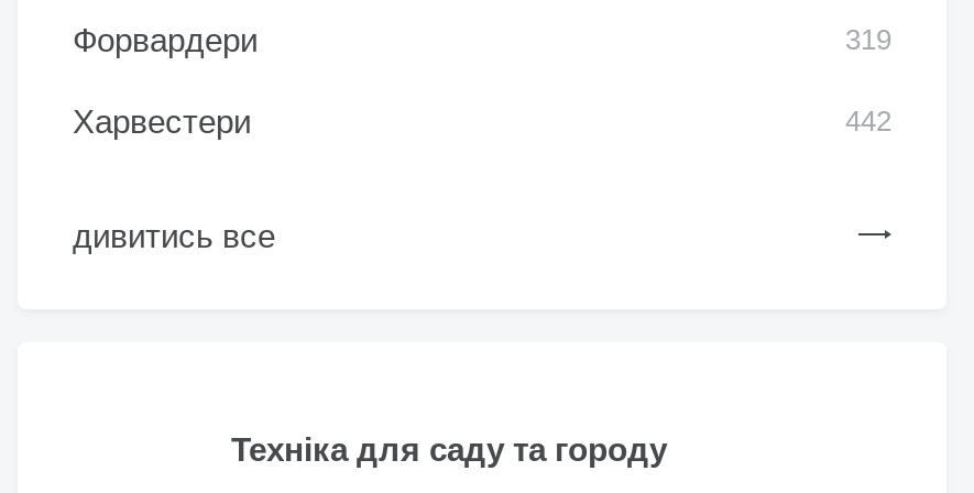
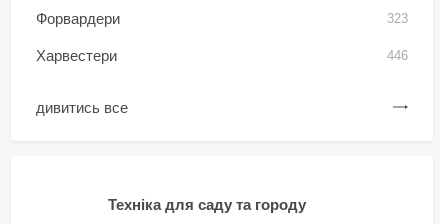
- 319
+ 323

- 442
+ 446
